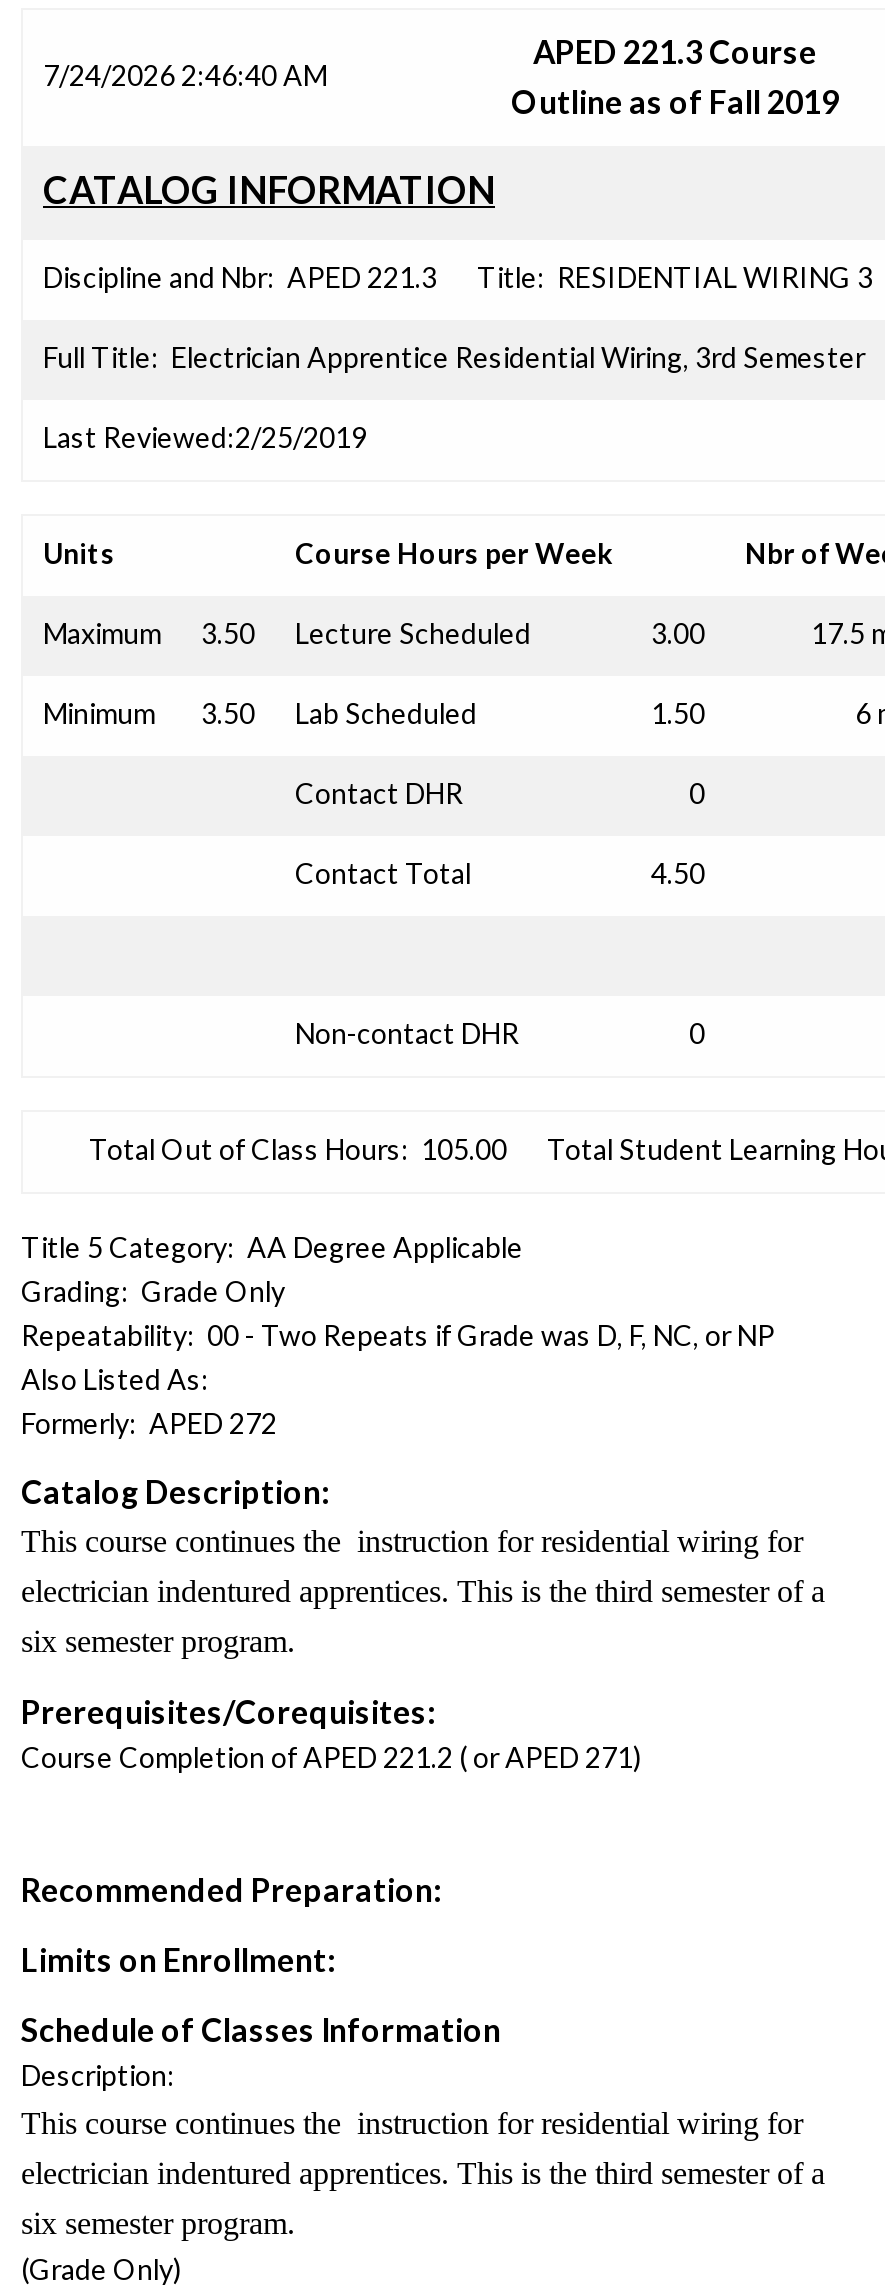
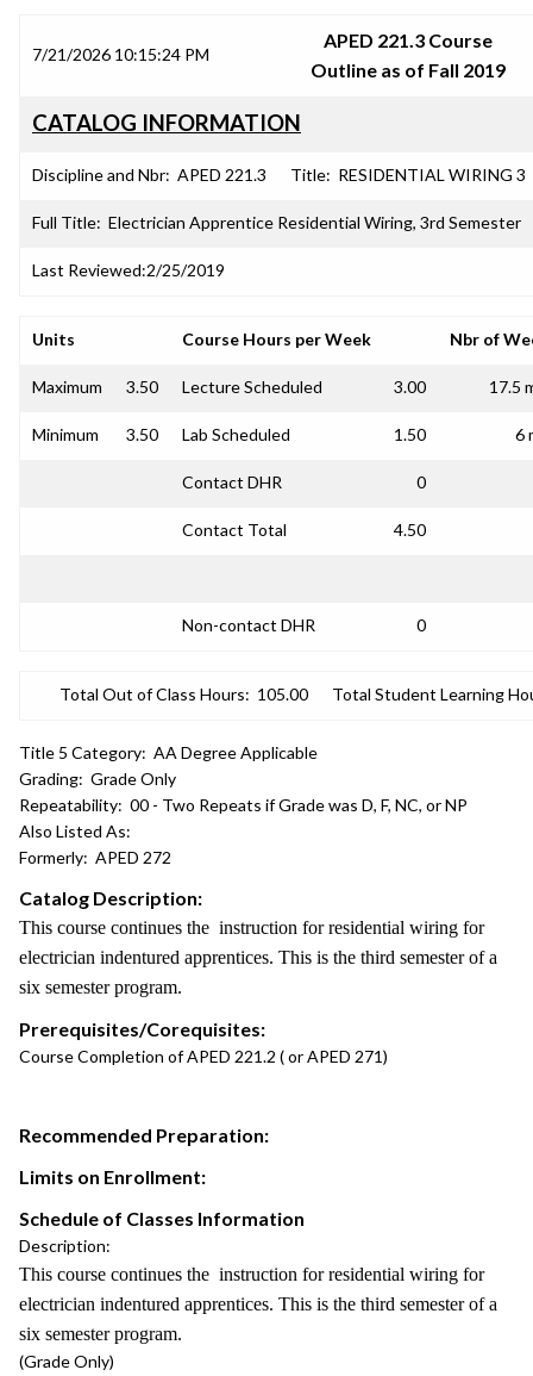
- 7/24/2026 2:46:40 AM
+ 7/21/2026 10:15:24 PM
